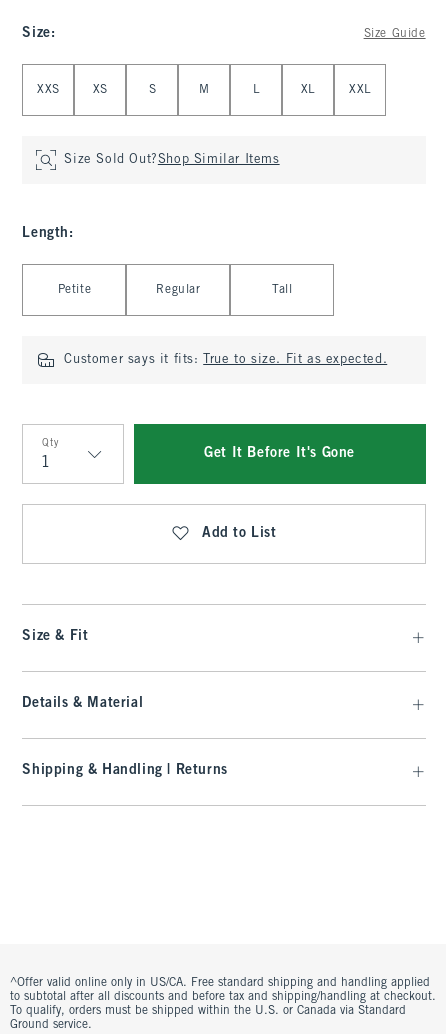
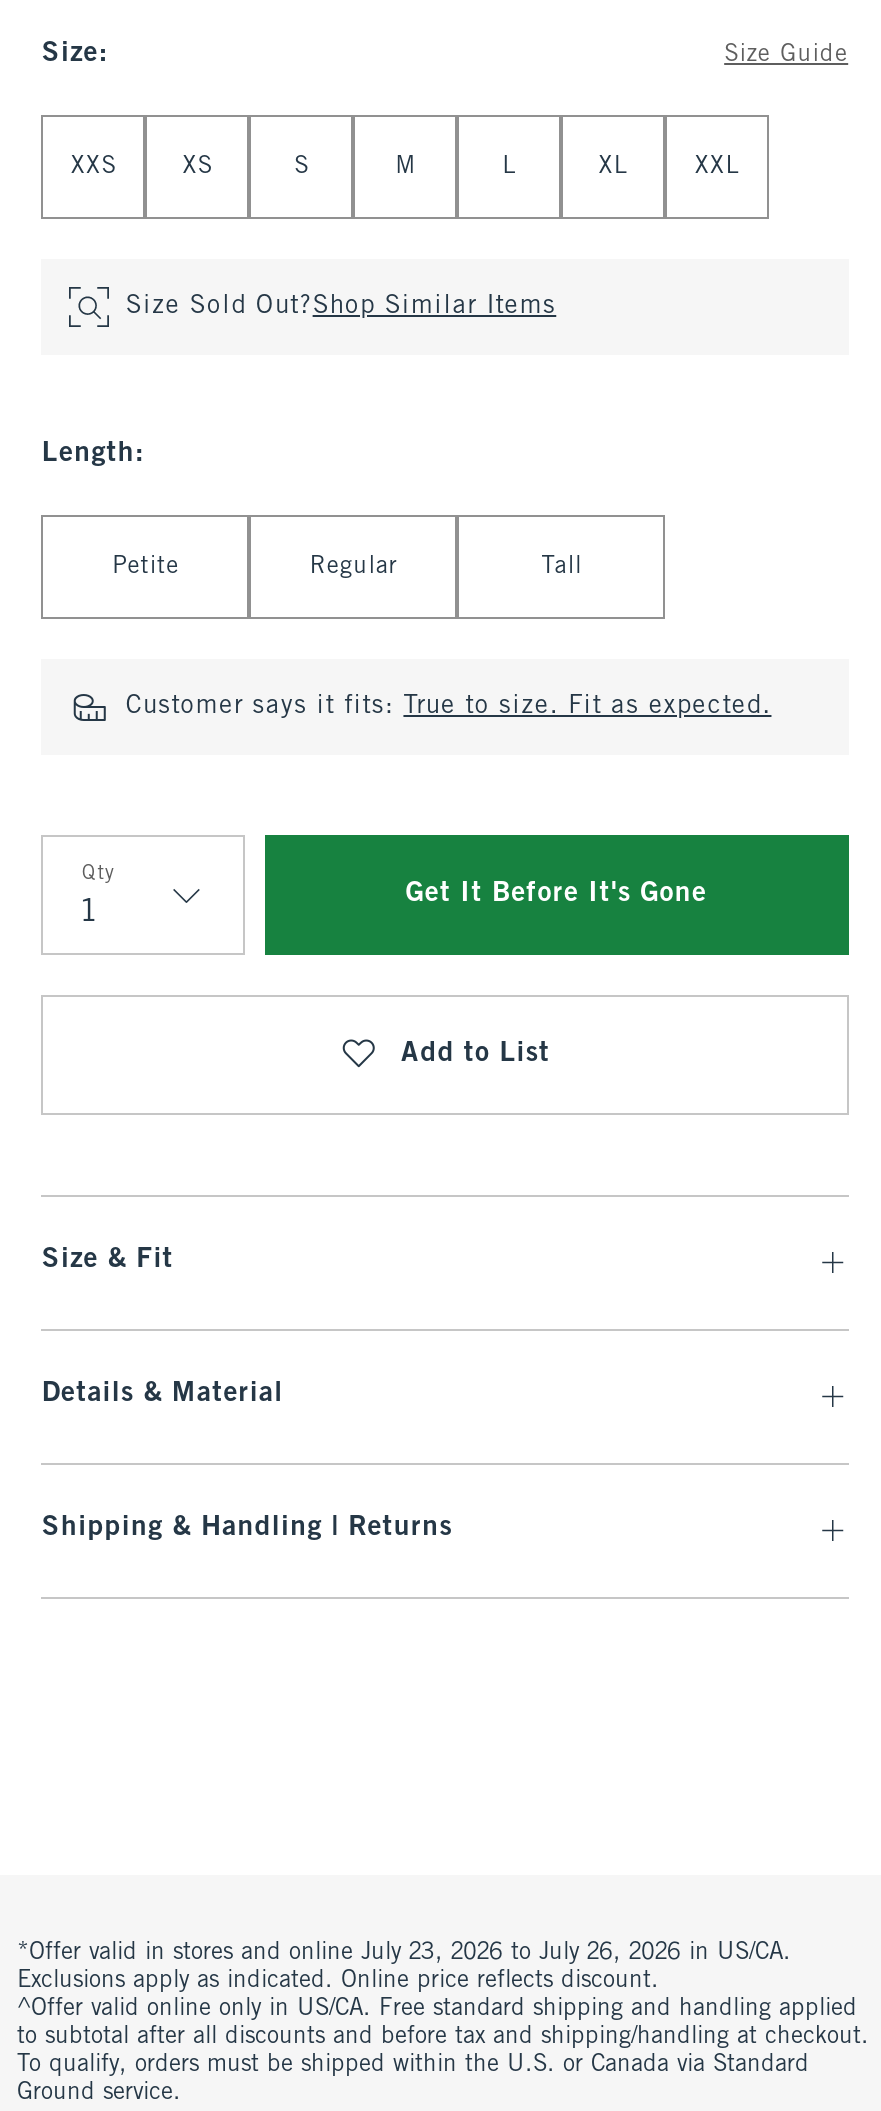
+ *Offer valid in stores and online July 23, 2026 to July 26, 2026 in US/CA.
+ Exclusions apply as indicated. Online price reflects discount.
